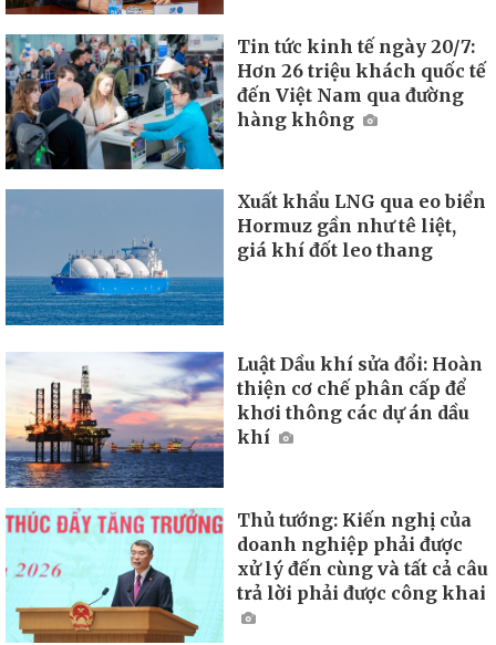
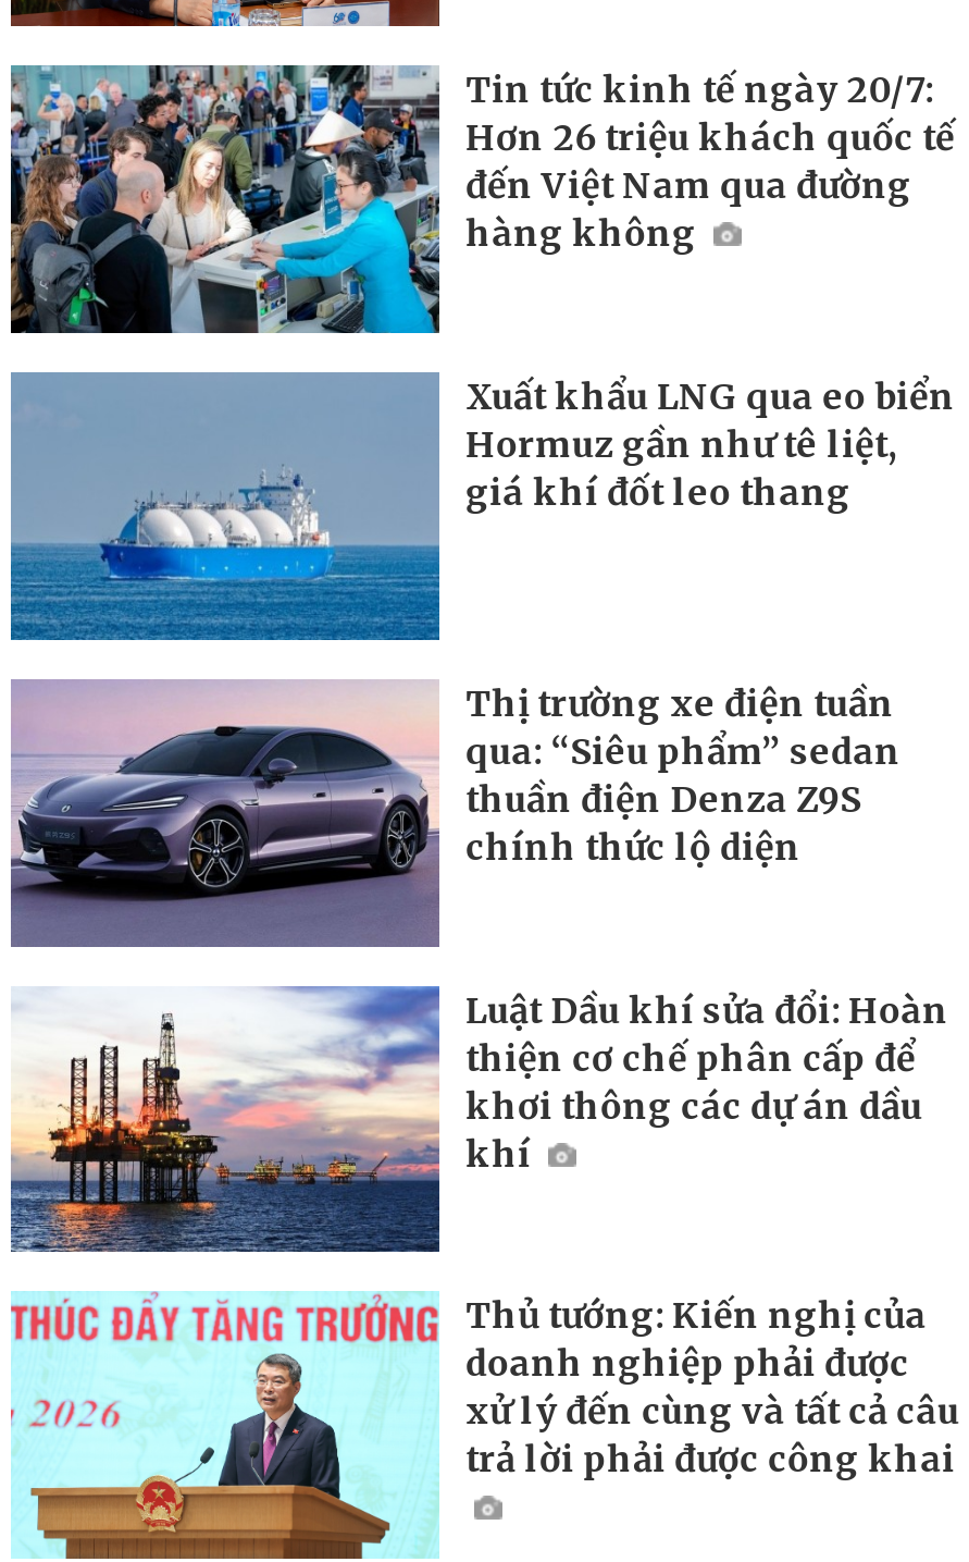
+ [image]
+ Thị trường xe điện tuần
+ qua: “Siêu phẩm” sedan
+ thuần điện Denza Z9S
+ chính thức lộ diện
